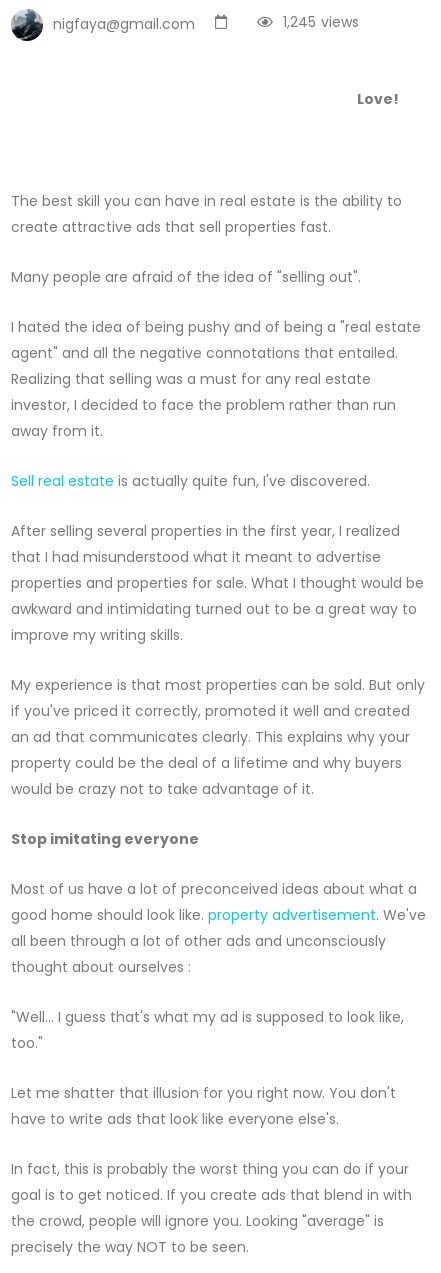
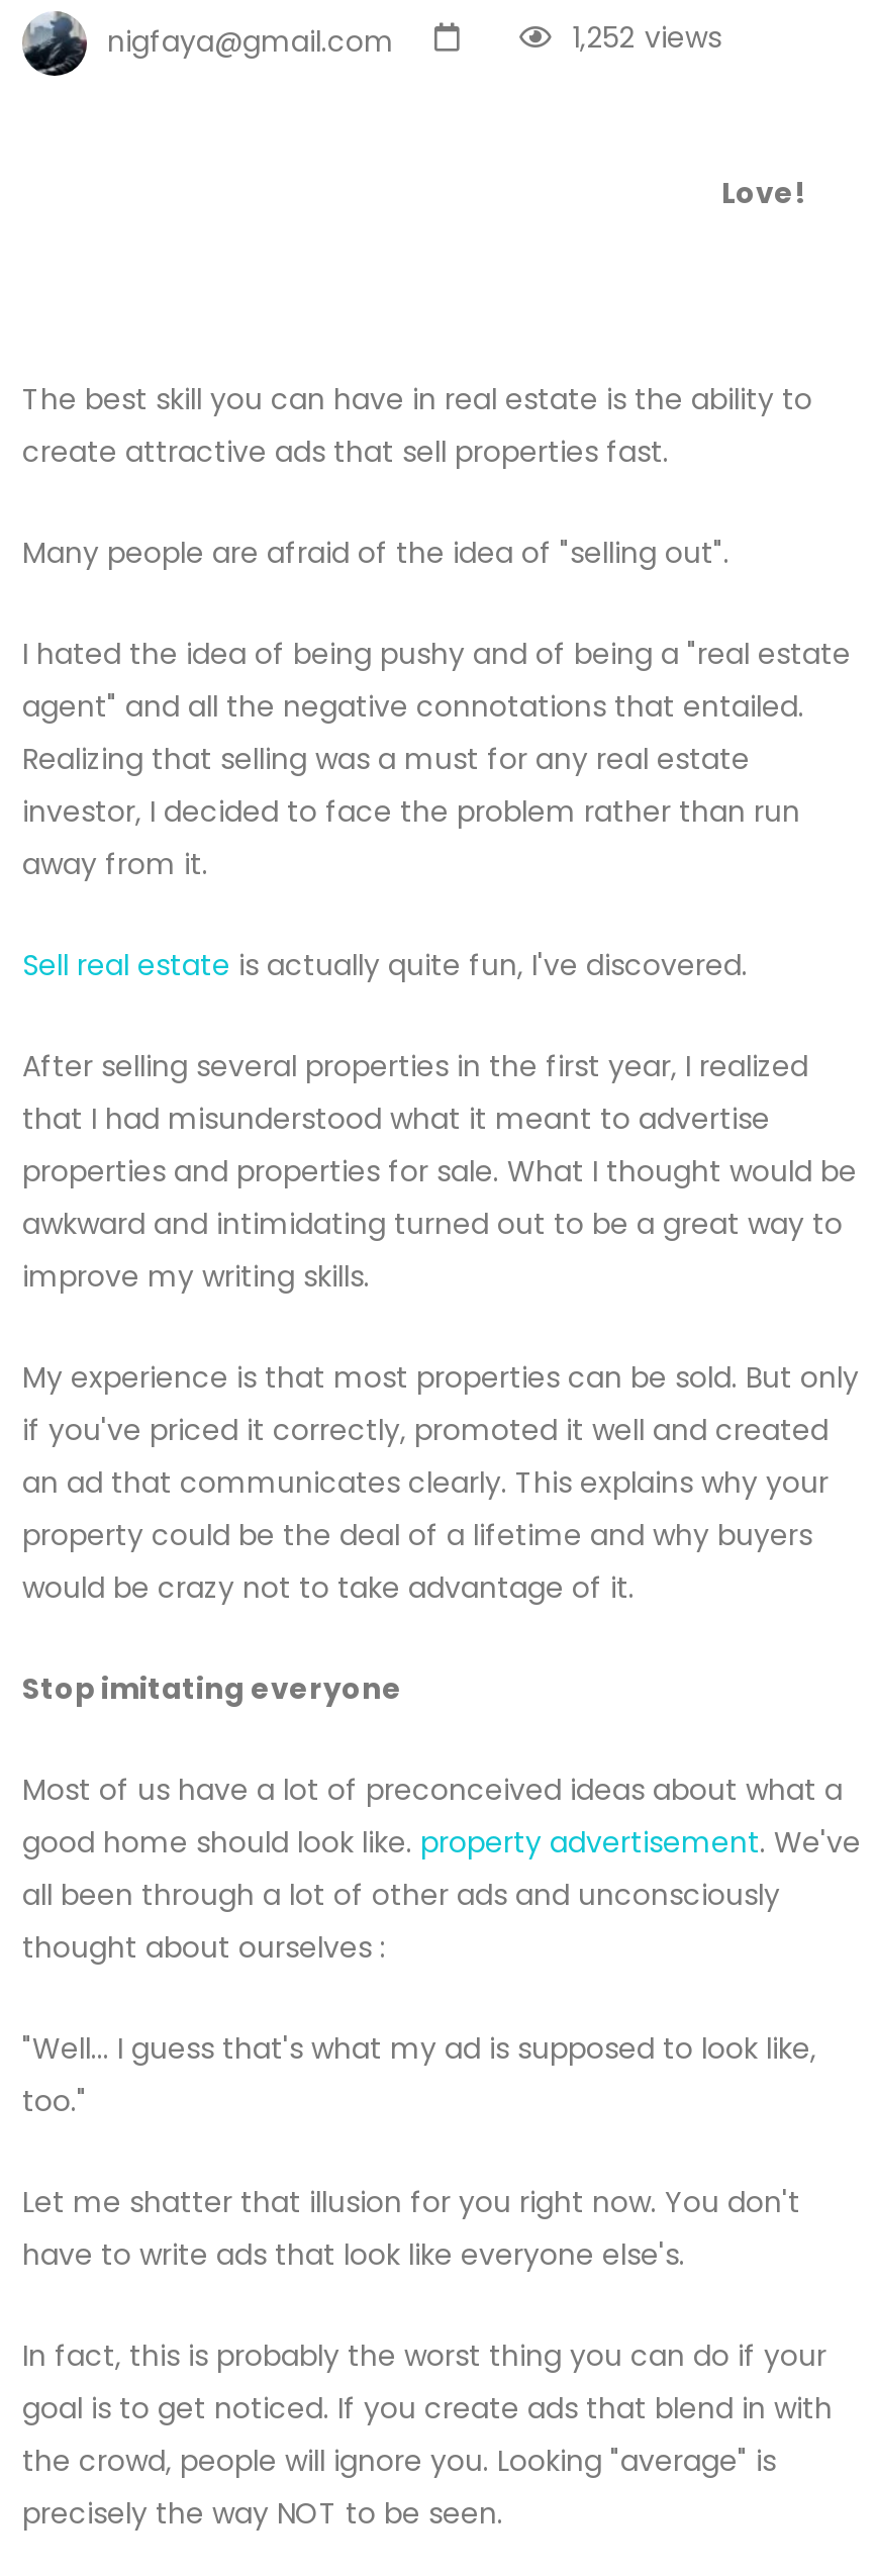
- 1,245 views
+ 1,252 views
